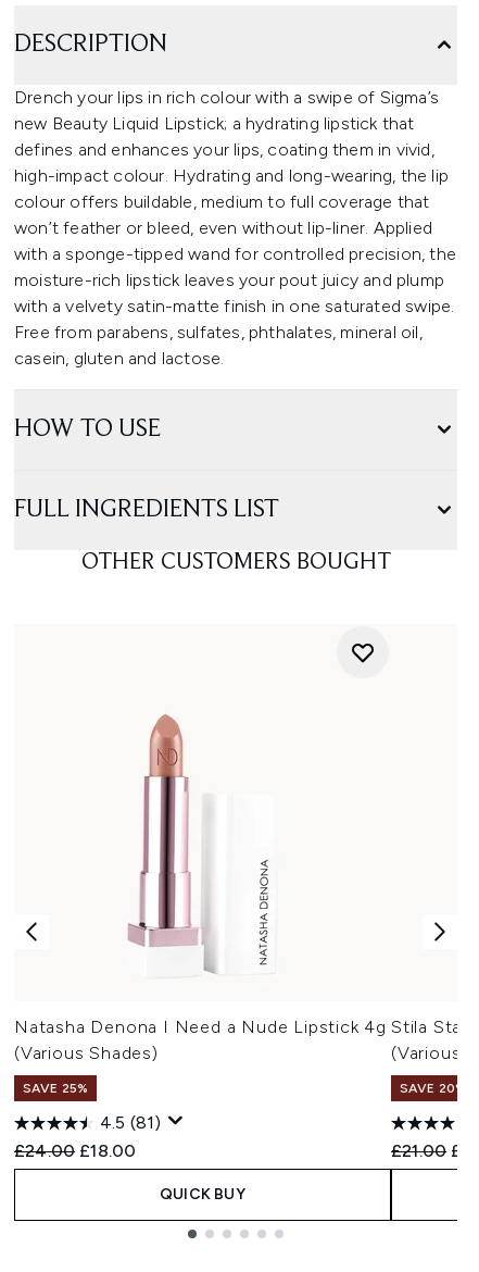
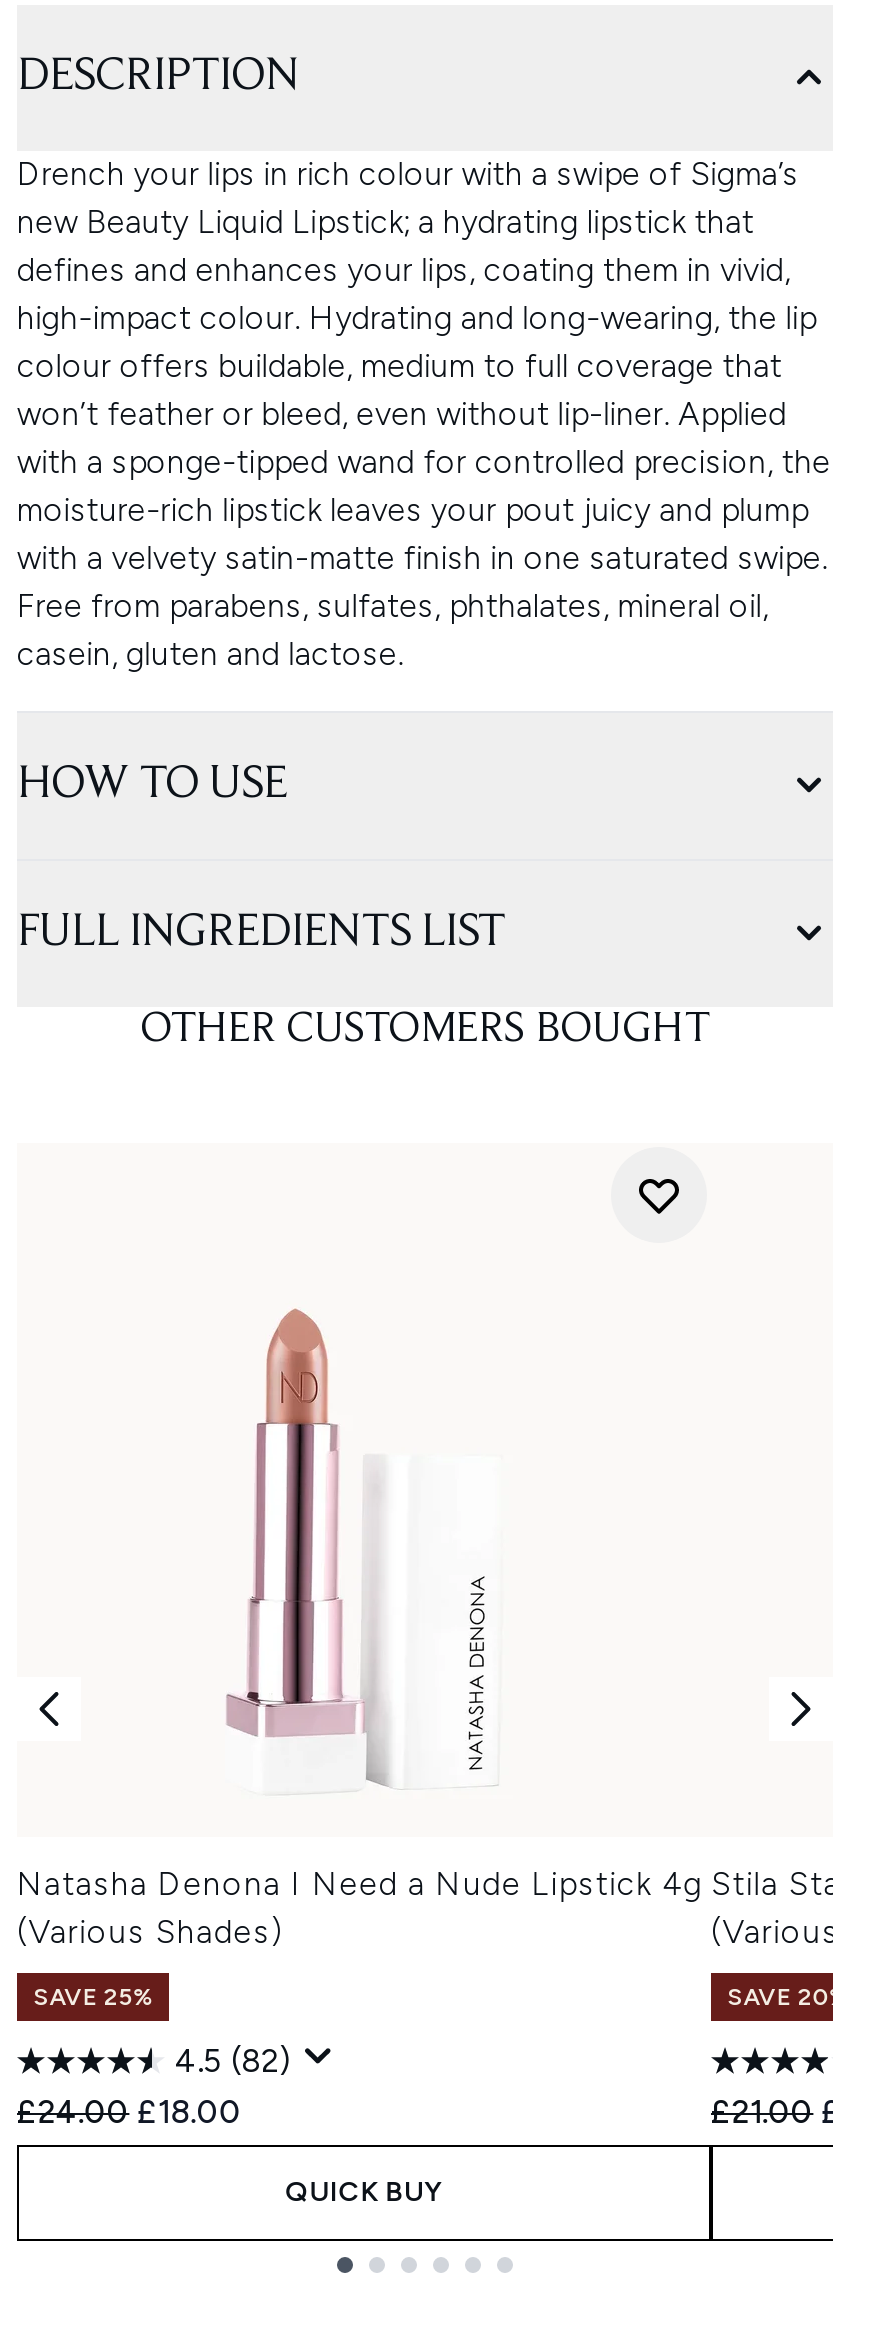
- 4.5 (81)
+ 4.5 (82)
